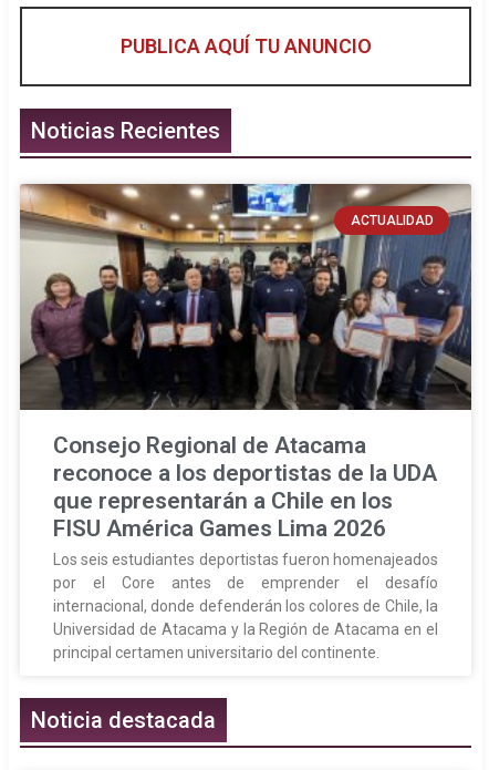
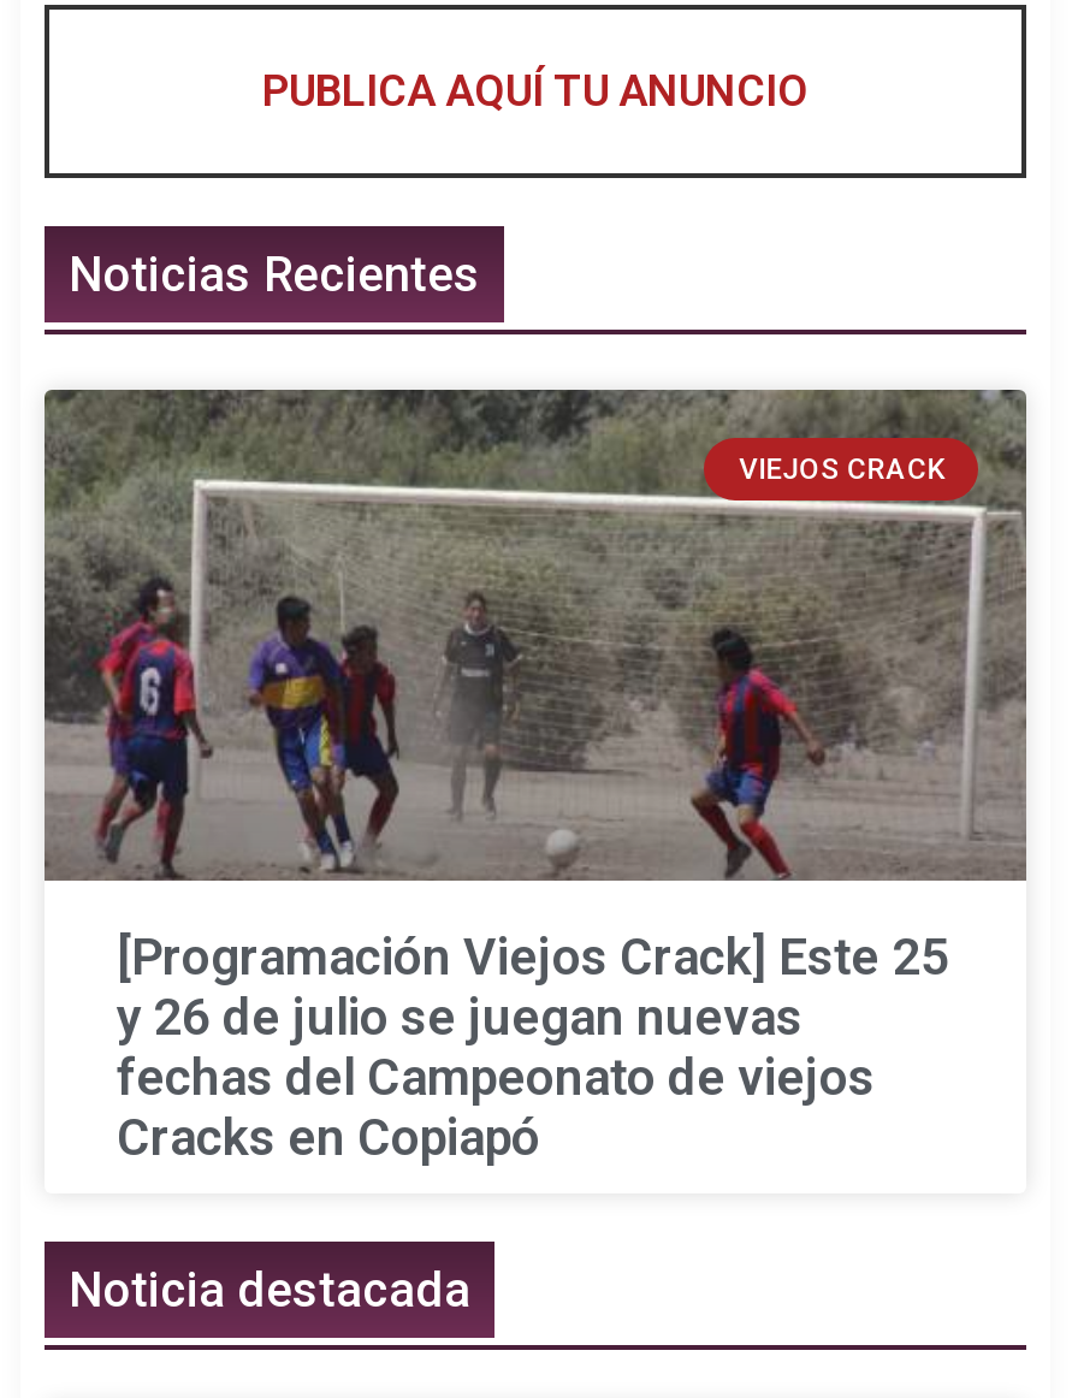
- [image]
- ACTUALIDAD
+ [image]
+ VIEJOS CRACK

- Consejo Regional de Atacama
- reconoce a los deportistas de la UDA
- que representarán a Chile en los
- FISU América Games Lima 2026
- Los seis estudiantes deportistas fueron homenajeados
- por el Core antes de emprender el desafío
- internacional, donde defenderán los colores de Chile, la
- Universidad de Atacama y la Región de Atacama en el
- principal certamen universitario del continente.
+ [Programación Viejos Crack] Este 25
+ y 26 de julio se juegan nuevas
+ fechas del Campeonato de viejos
+ Cracks en Copiapó
